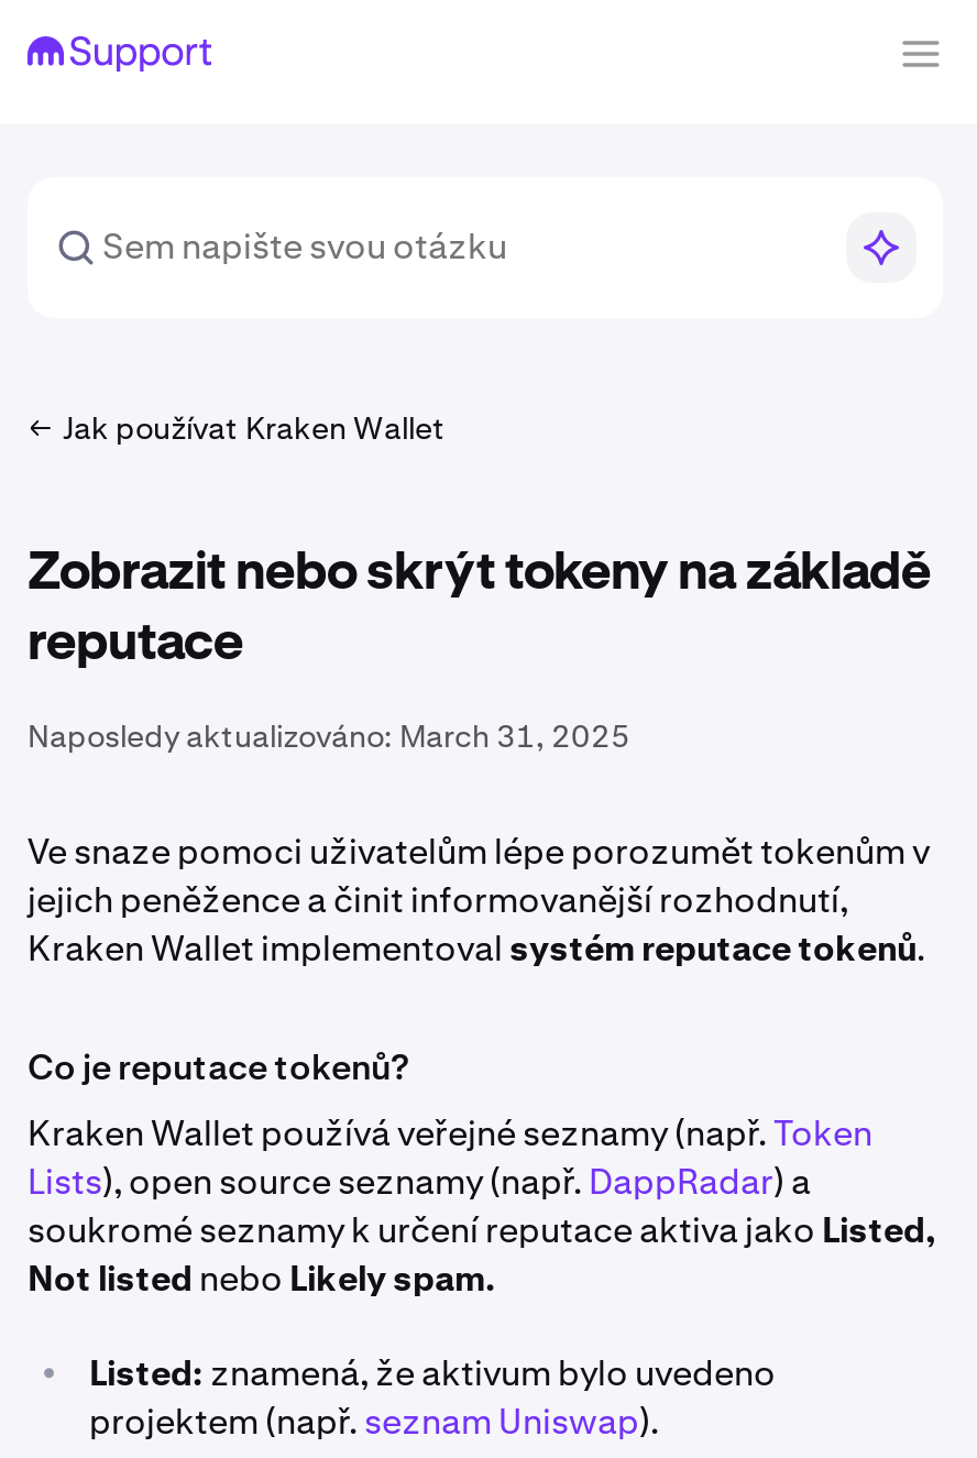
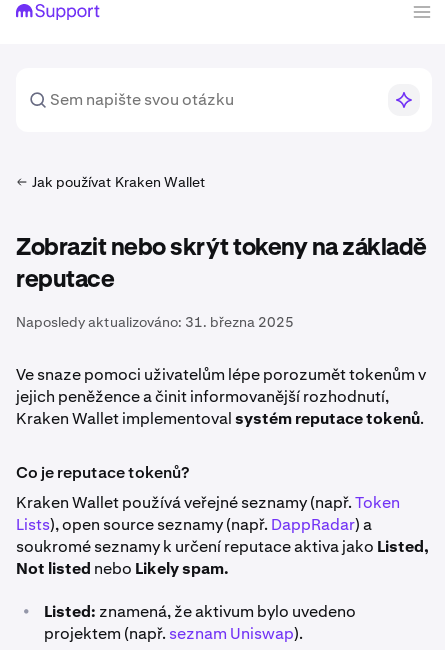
- Naposledy aktualizováno: March 31, 2025
+ Naposledy aktualizováno: 31. března 2025
